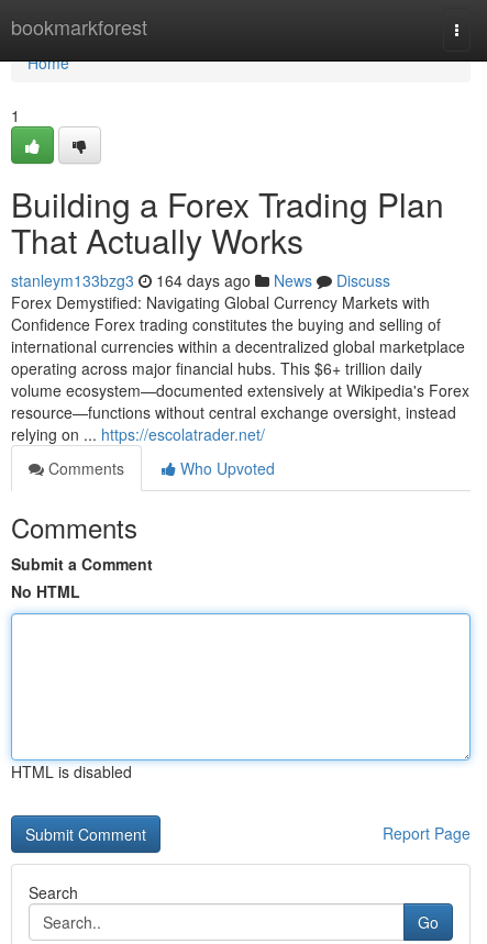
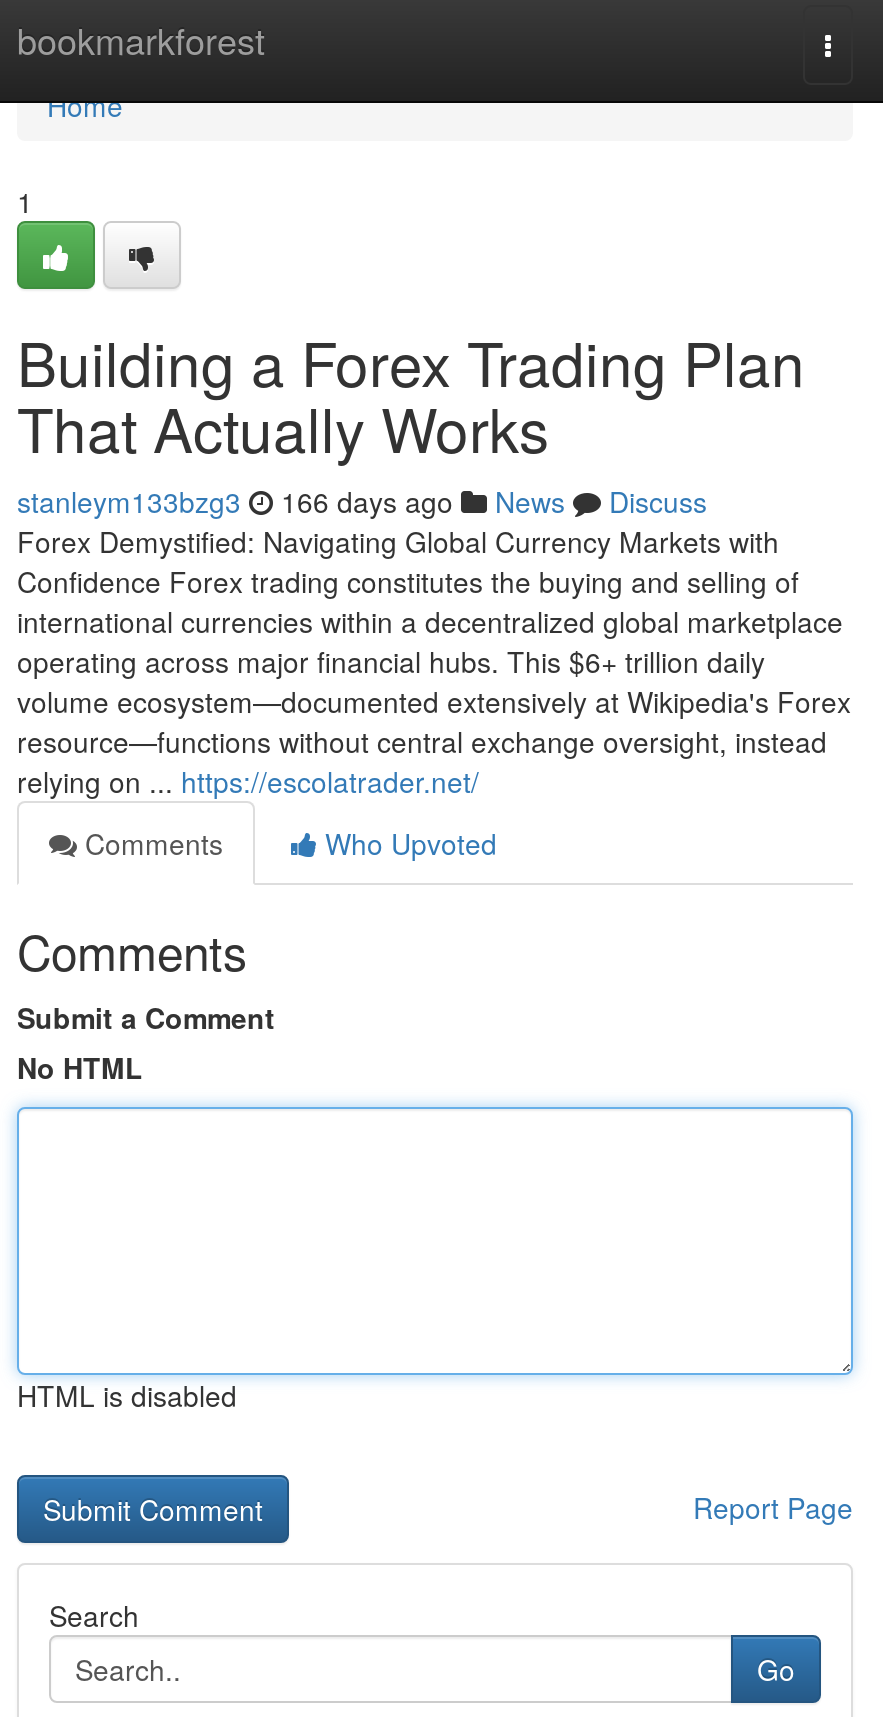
- stanleym133bzg3 164 days ago News Discuss
+ stanleym133bzg3 166 days ago News Discuss
